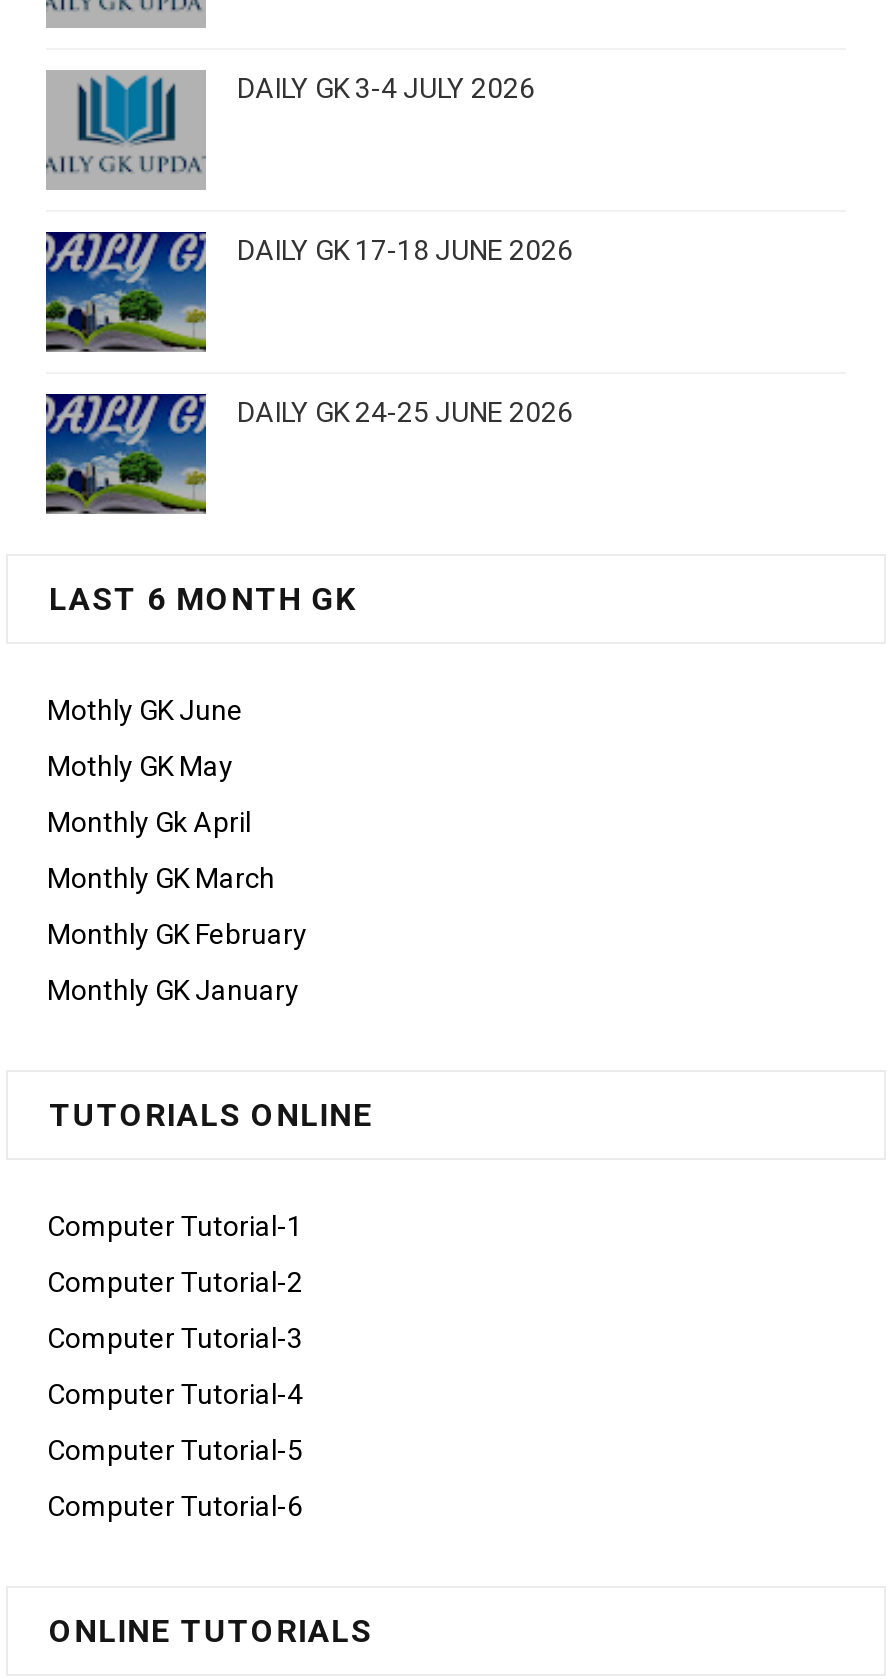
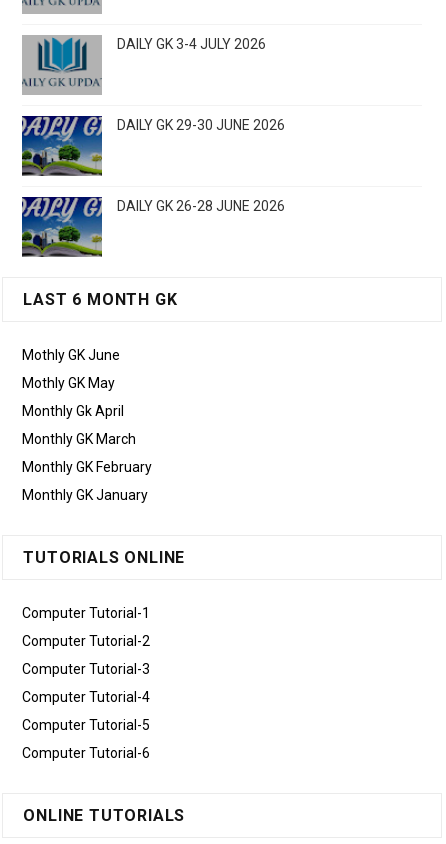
- DAILY GK 17-18 JUNE 2026
+ DAILY GK 29-30 JUNE 2026

- DAILY GK 24-25 JUNE 2026
+ DAILY GK 26-28 JUNE 2026
